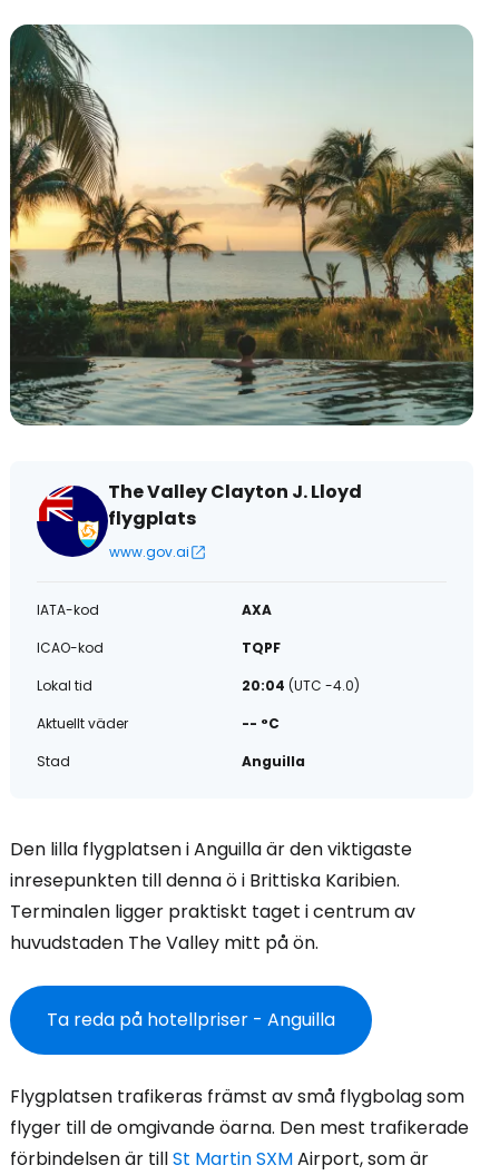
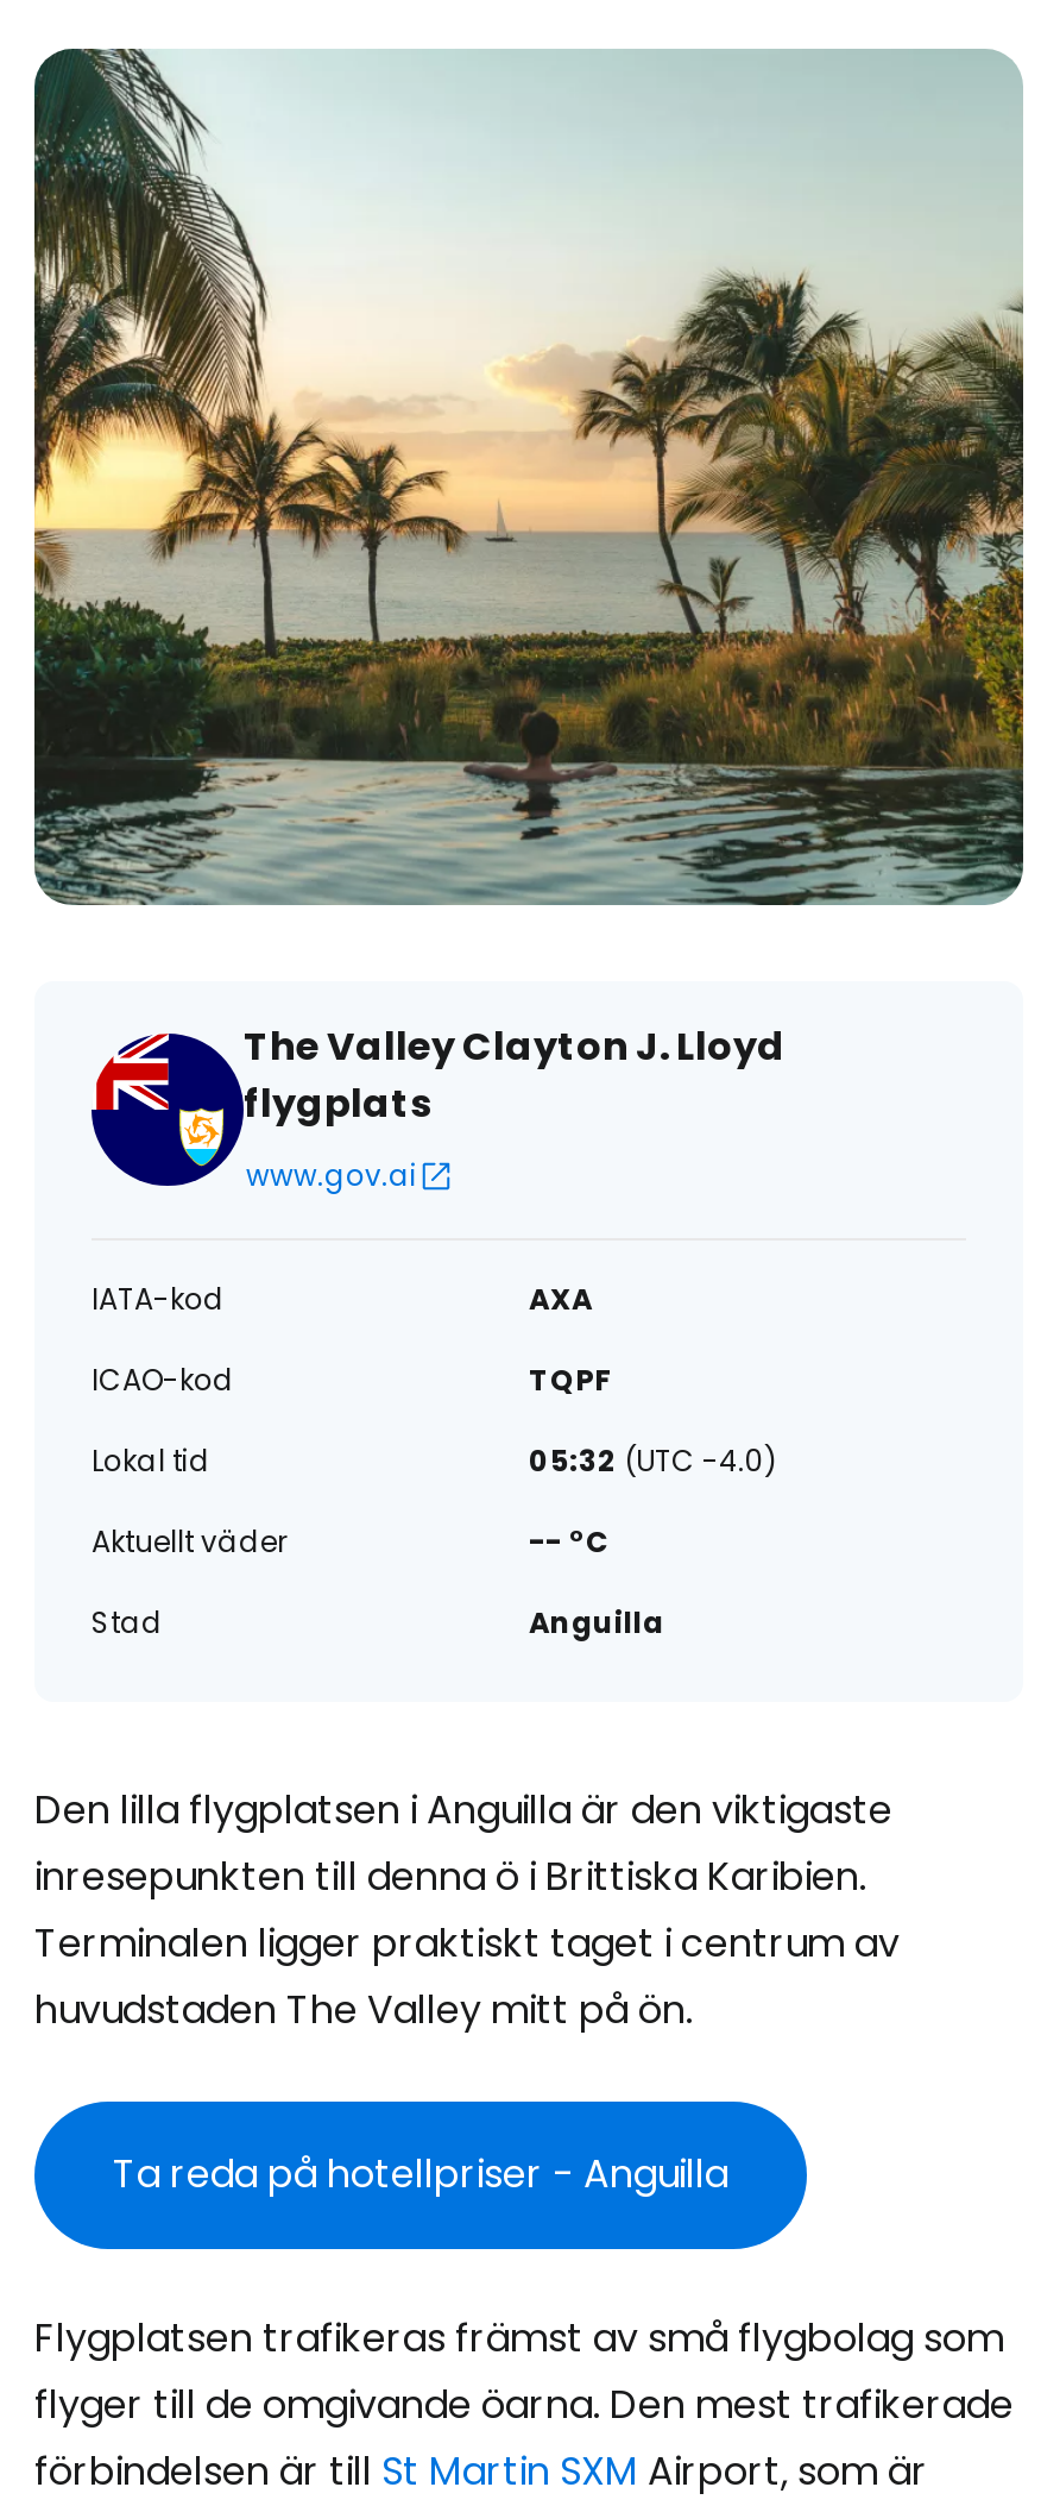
- 20:04 (UTC -4.0)
+ 05:32 (UTC -4.0)
